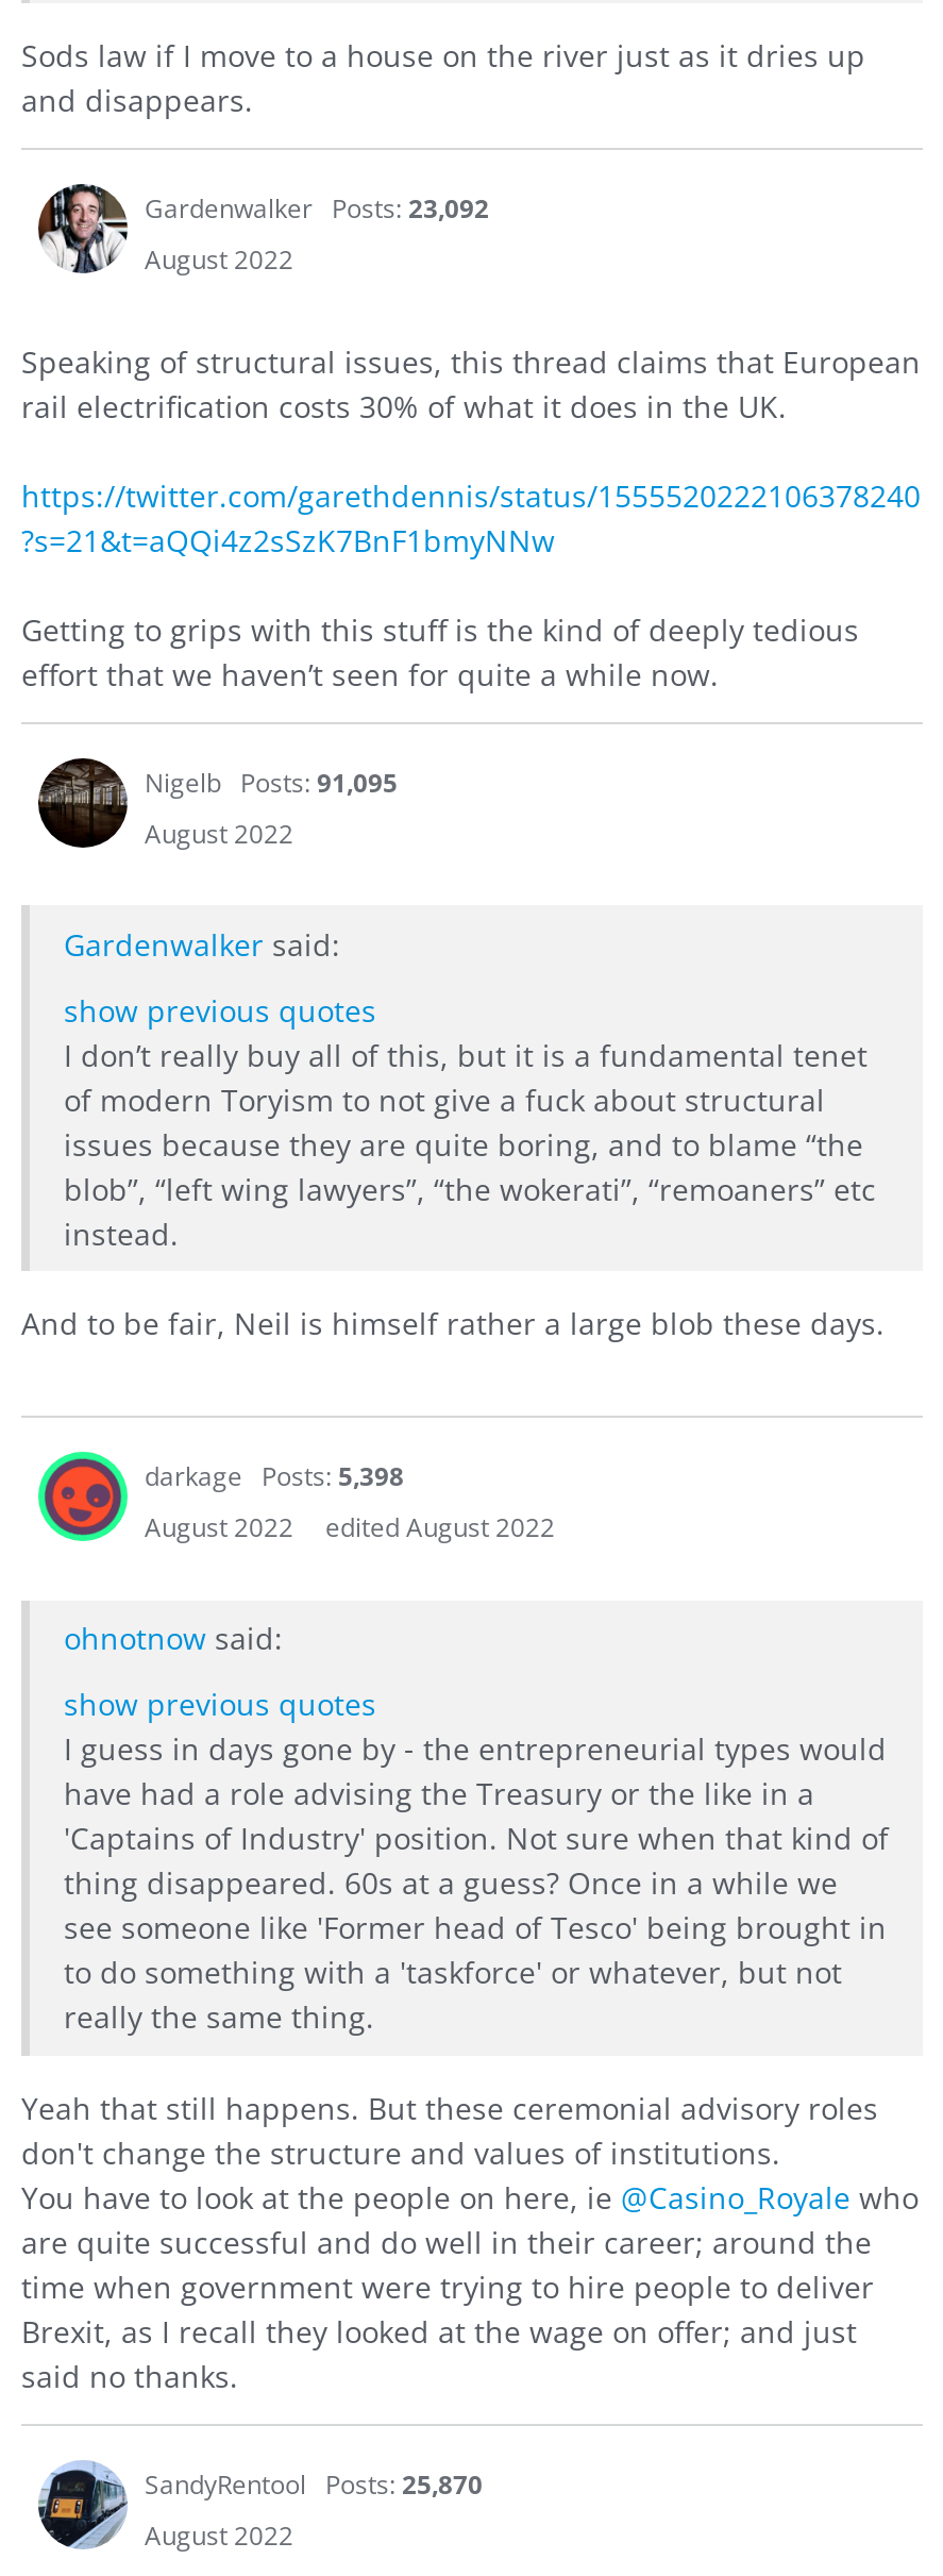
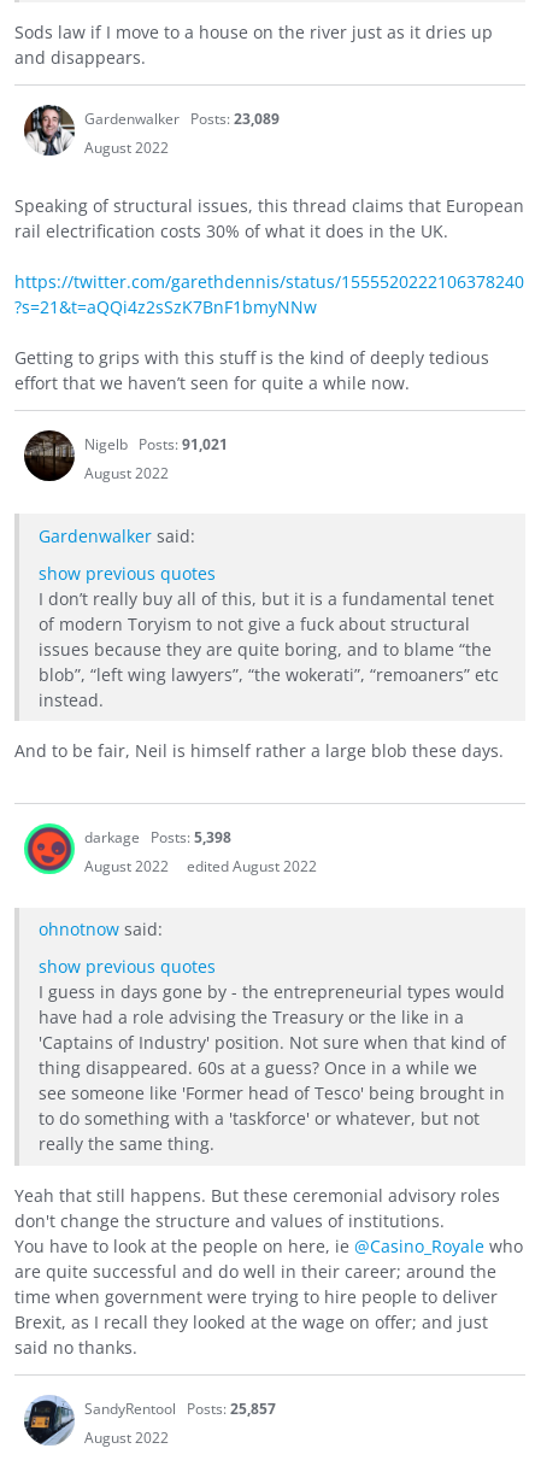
- Gardenwalker Posts: 23,092
+ Gardenwalker Posts: 23,089

- Nigelb Posts: 91,095
+ Nigelb Posts: 91,021

- SandyRentool Posts: 25,870
+ SandyRentool Posts: 25,857
